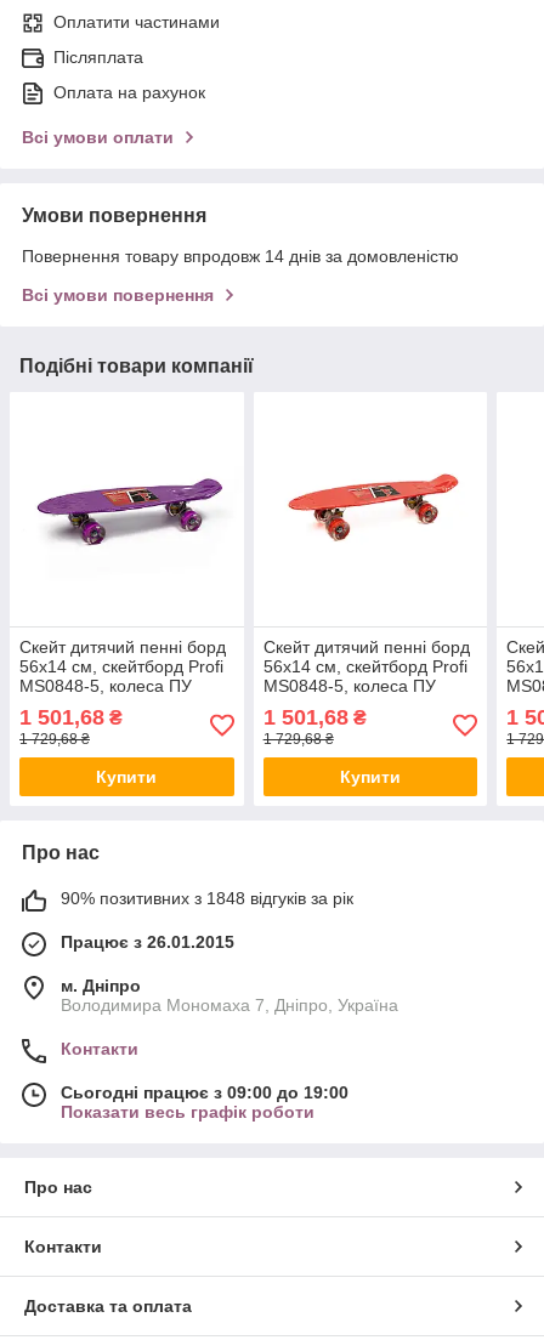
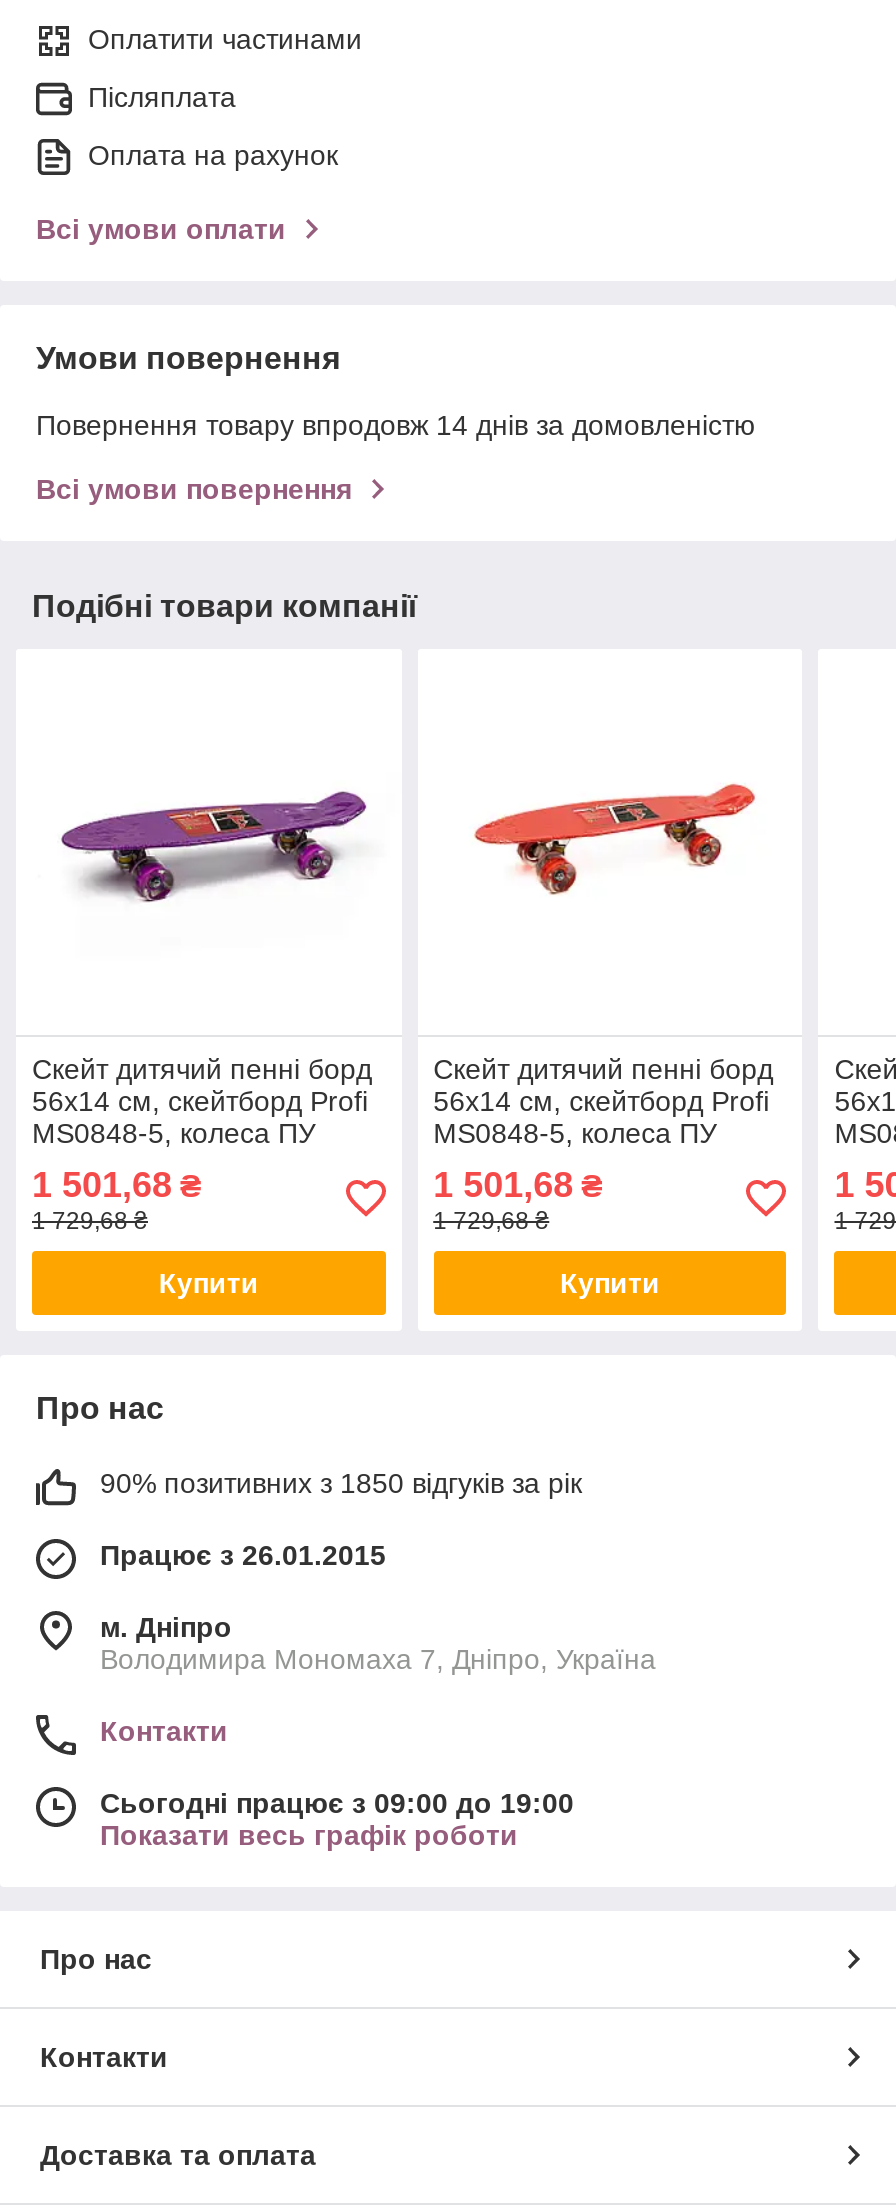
- 90% позитивних з 1848 відгуків за рік
+ 90% позитивних з 1850 відгуків за рік
